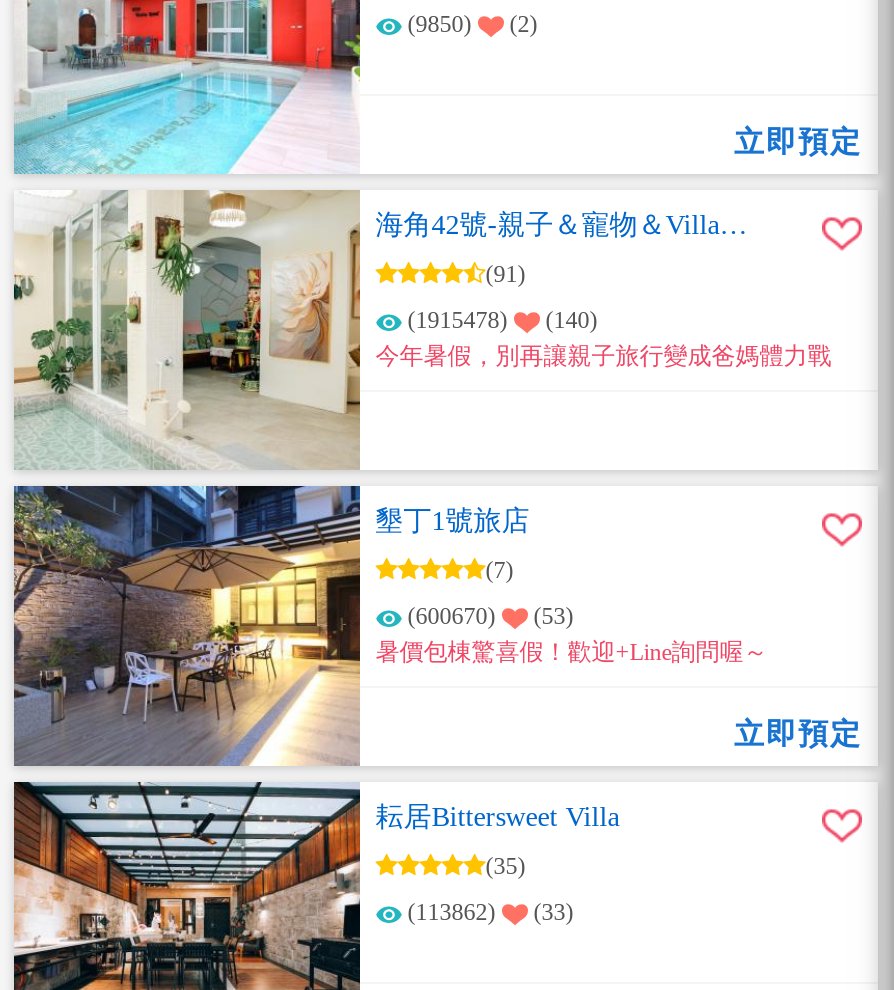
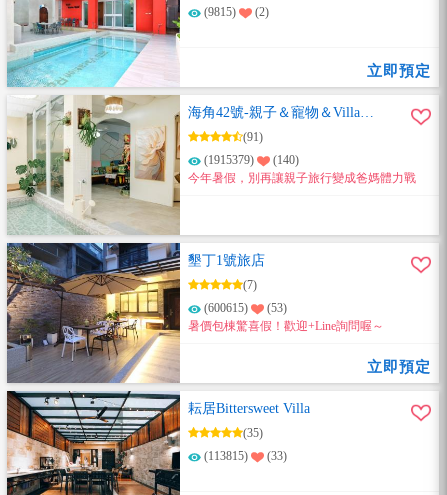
- (9850) (2)
+ (9815) (2)

- (1915478) (140)
+ (1915379) (140)

- (600670) (53)
+ (600615) (53)

- (113862) (33)
+ (113815) (33)
